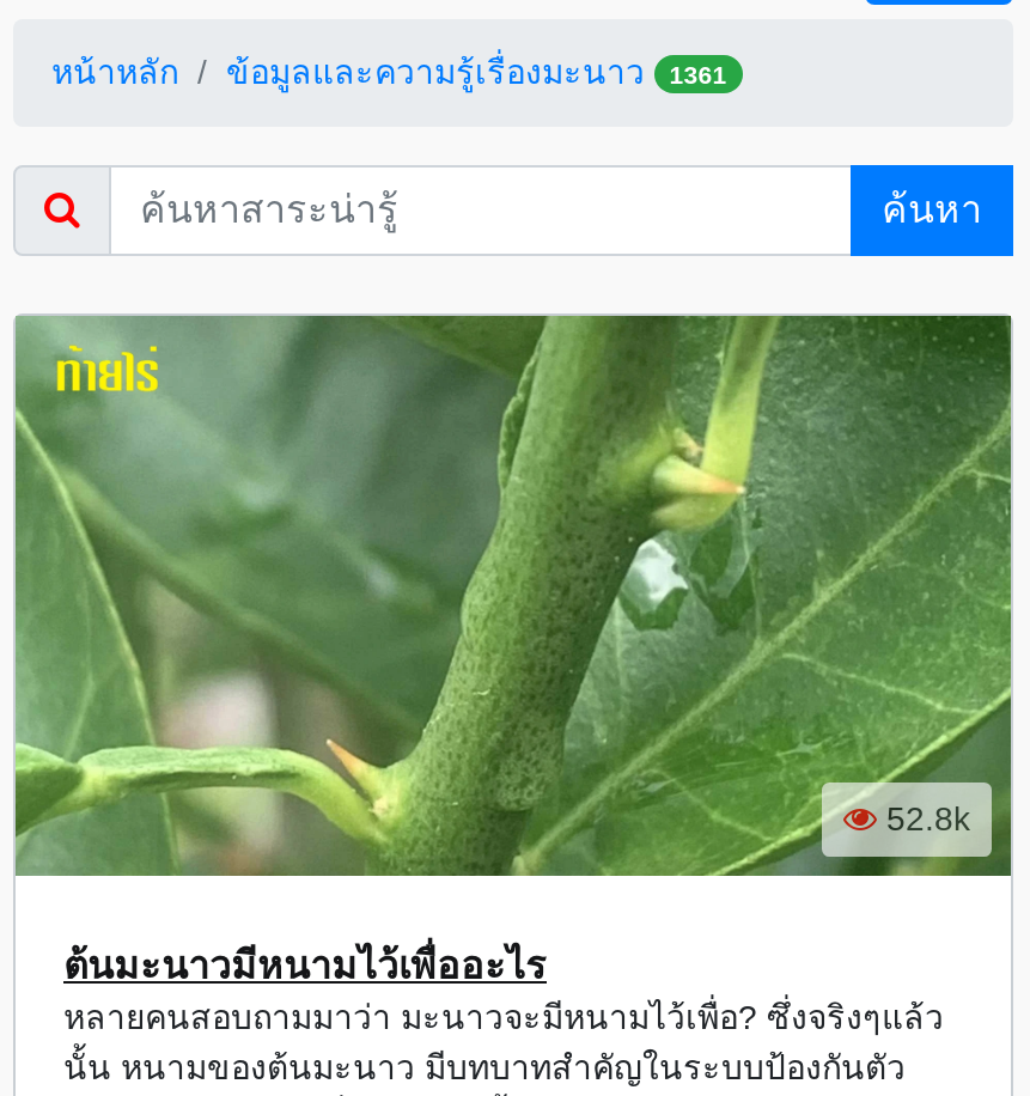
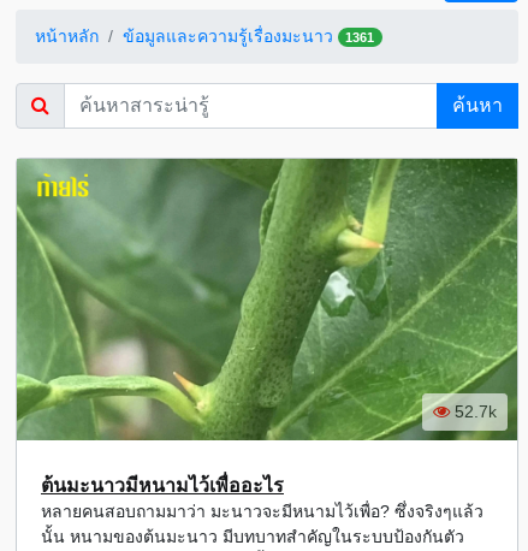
- 52.8k
+ 52.7k
